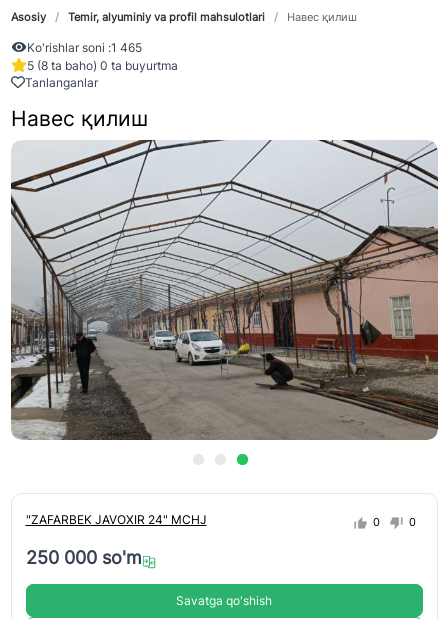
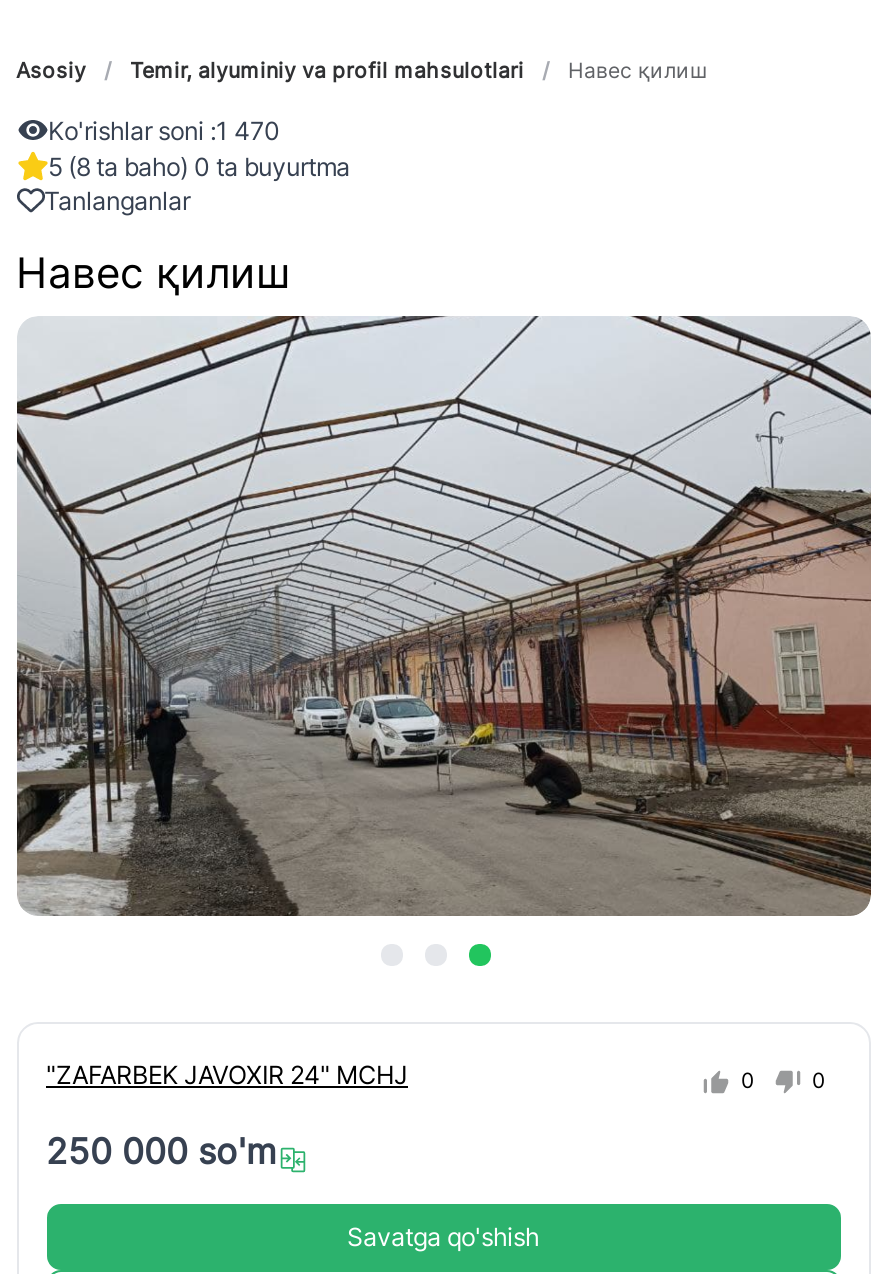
- Ko'rishlar soni : 1 465
+ Ko'rishlar soni : 1 470
